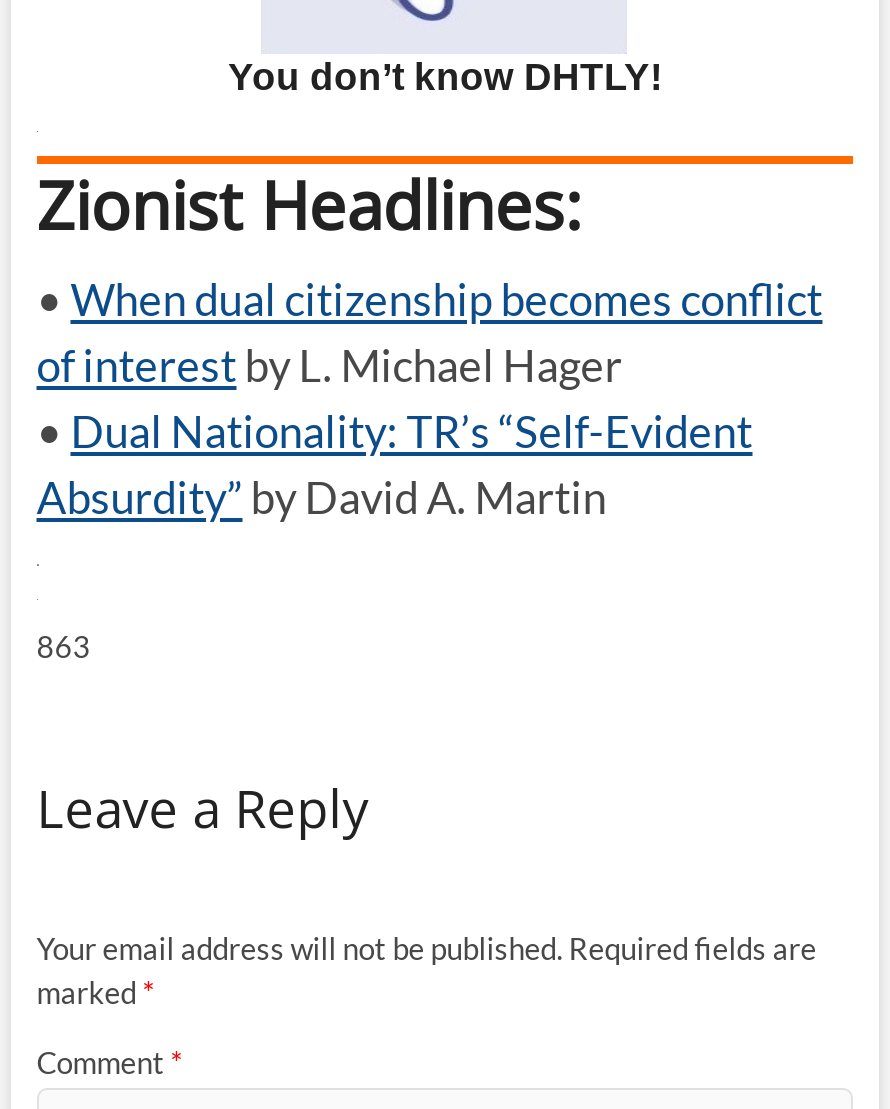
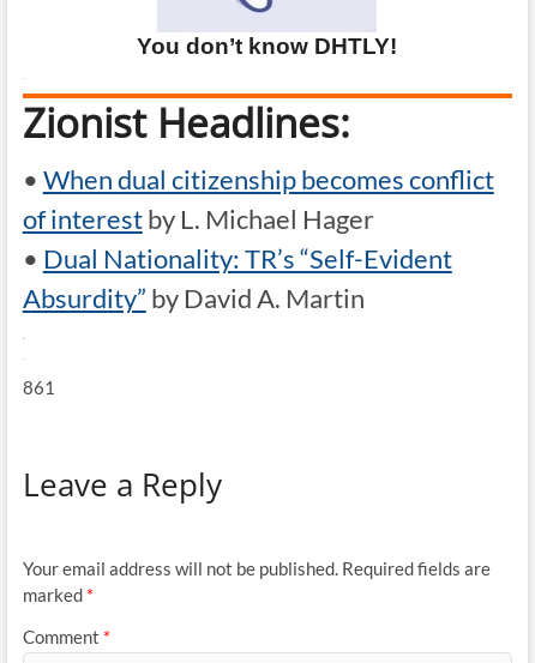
- 863
+ 861
